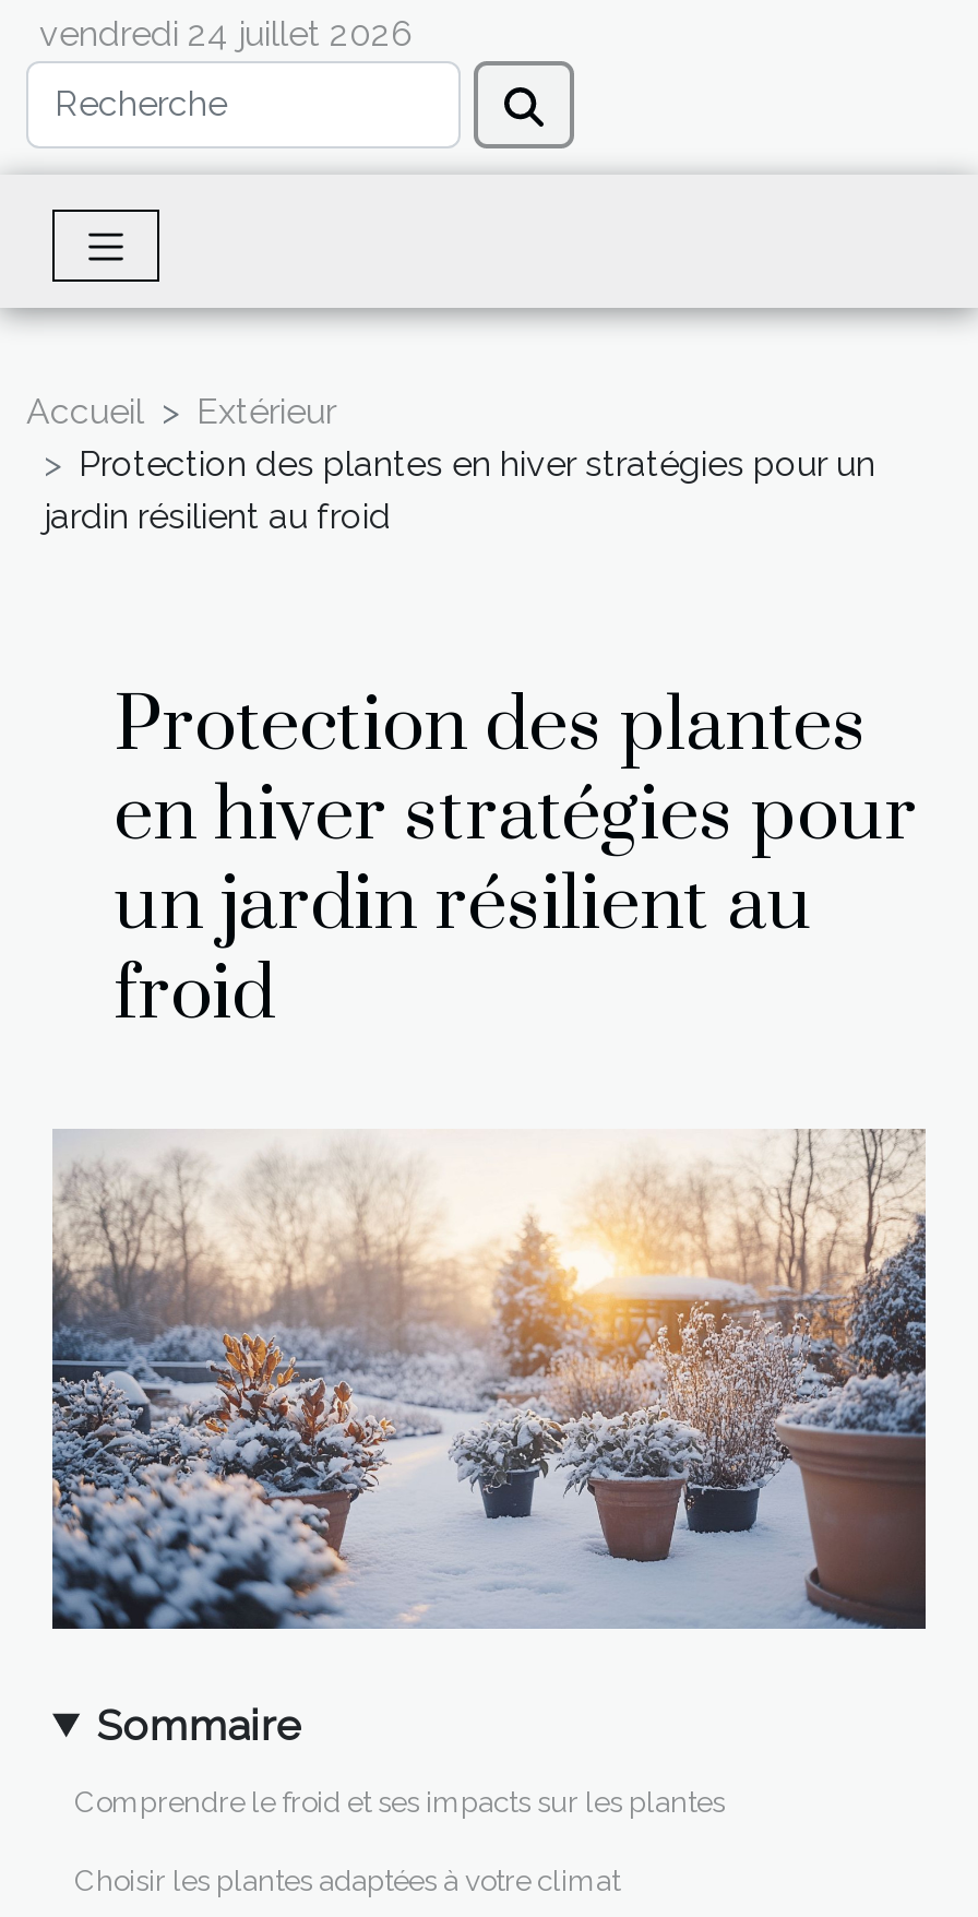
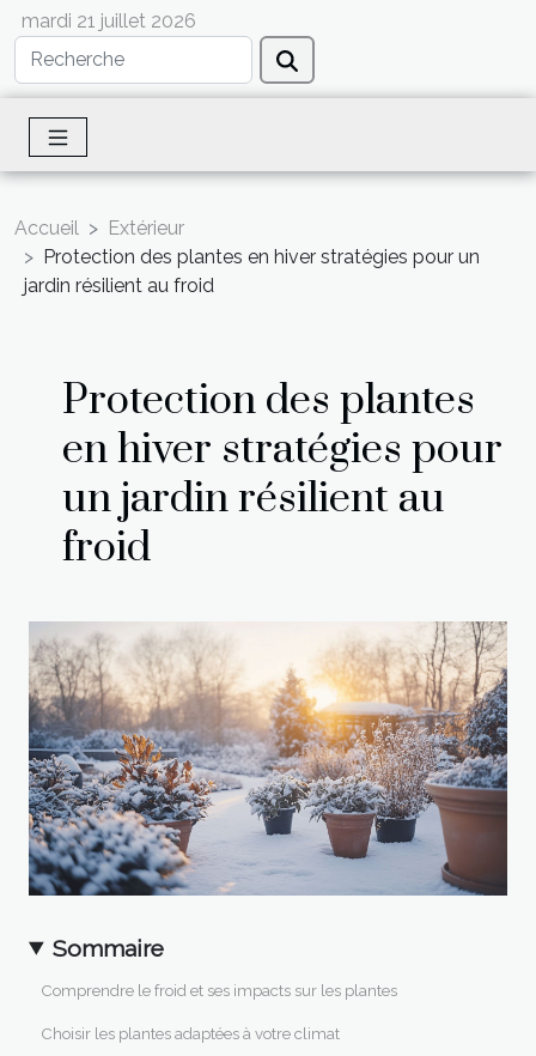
- vendredi 24 juillet 2026
+ mardi 21 juillet 2026
